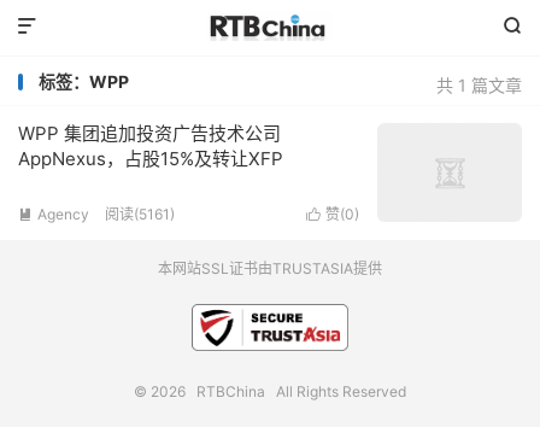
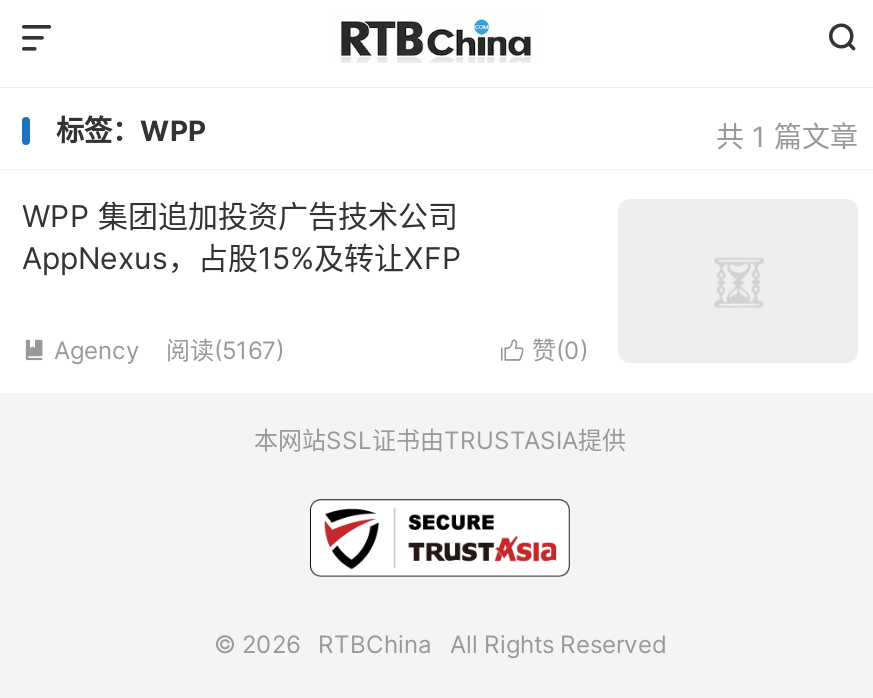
- 阅读(5161)
+ 阅读(5167)
